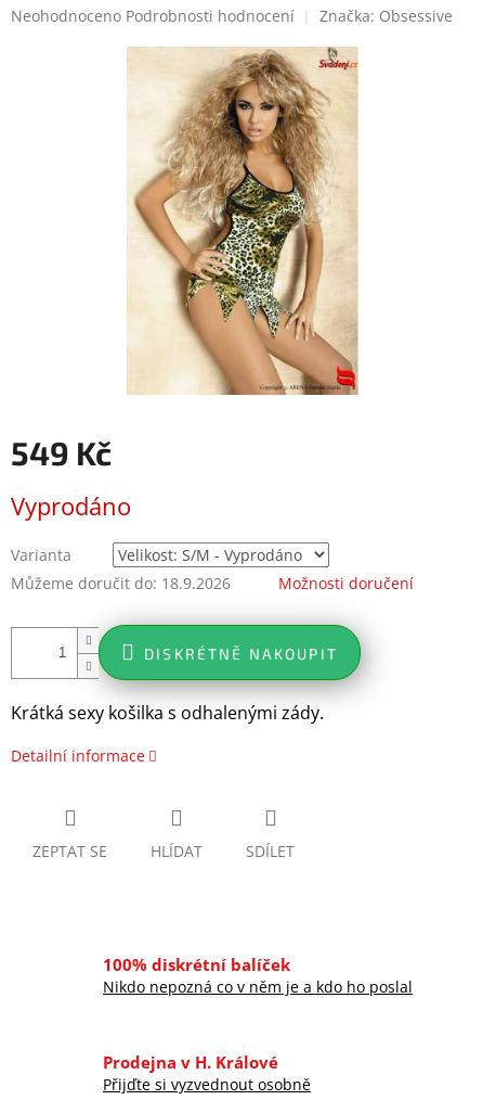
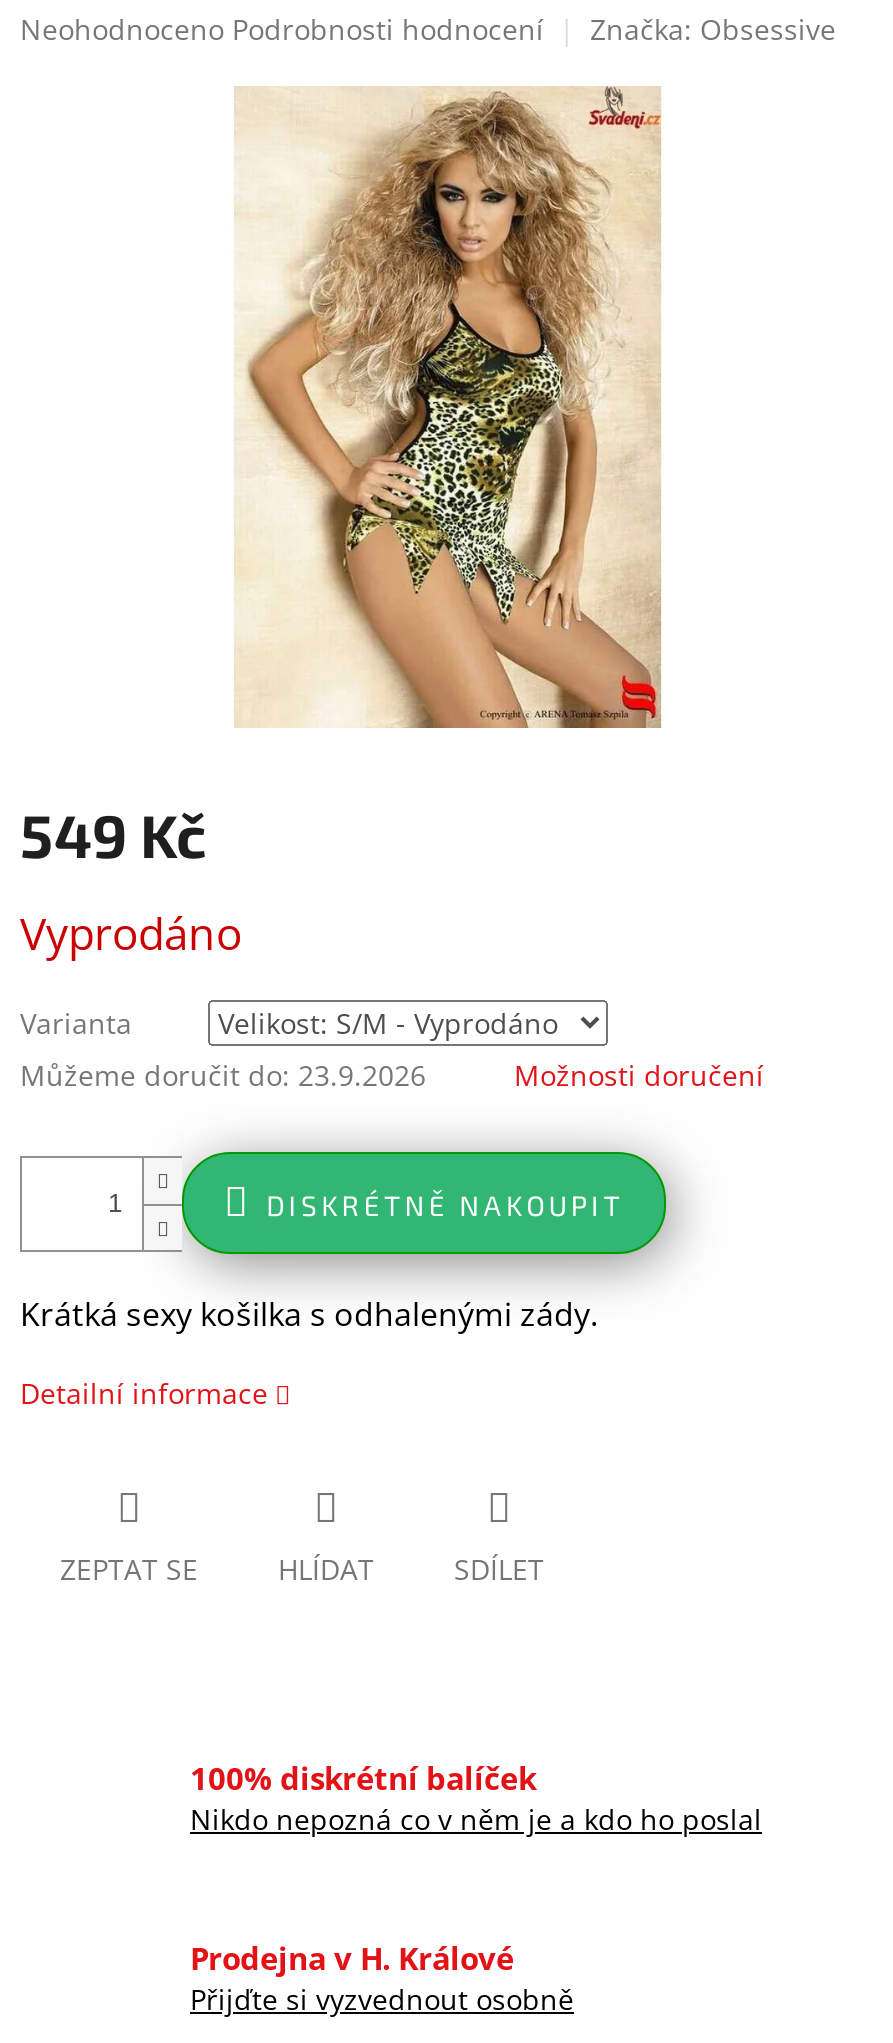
- Můžeme doručit do: 18.9.2026
+ Můžeme doručit do: 23.9.2026
